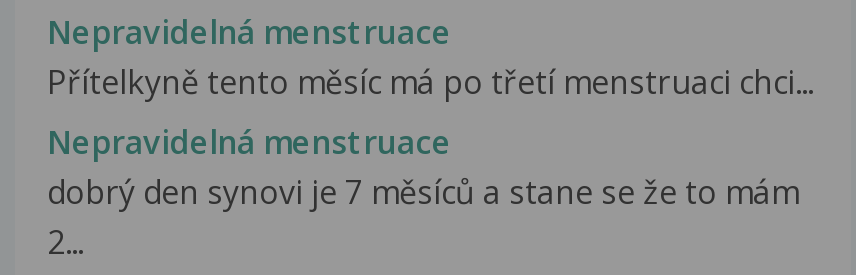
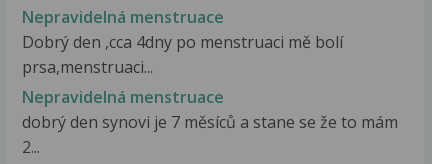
- Přítelkyně tento měsíc má po třetí menstruaci chci...
+ Dobrý den ,cca 4dny po menstruaci mě bolí
+ prsa,menstruaci...
